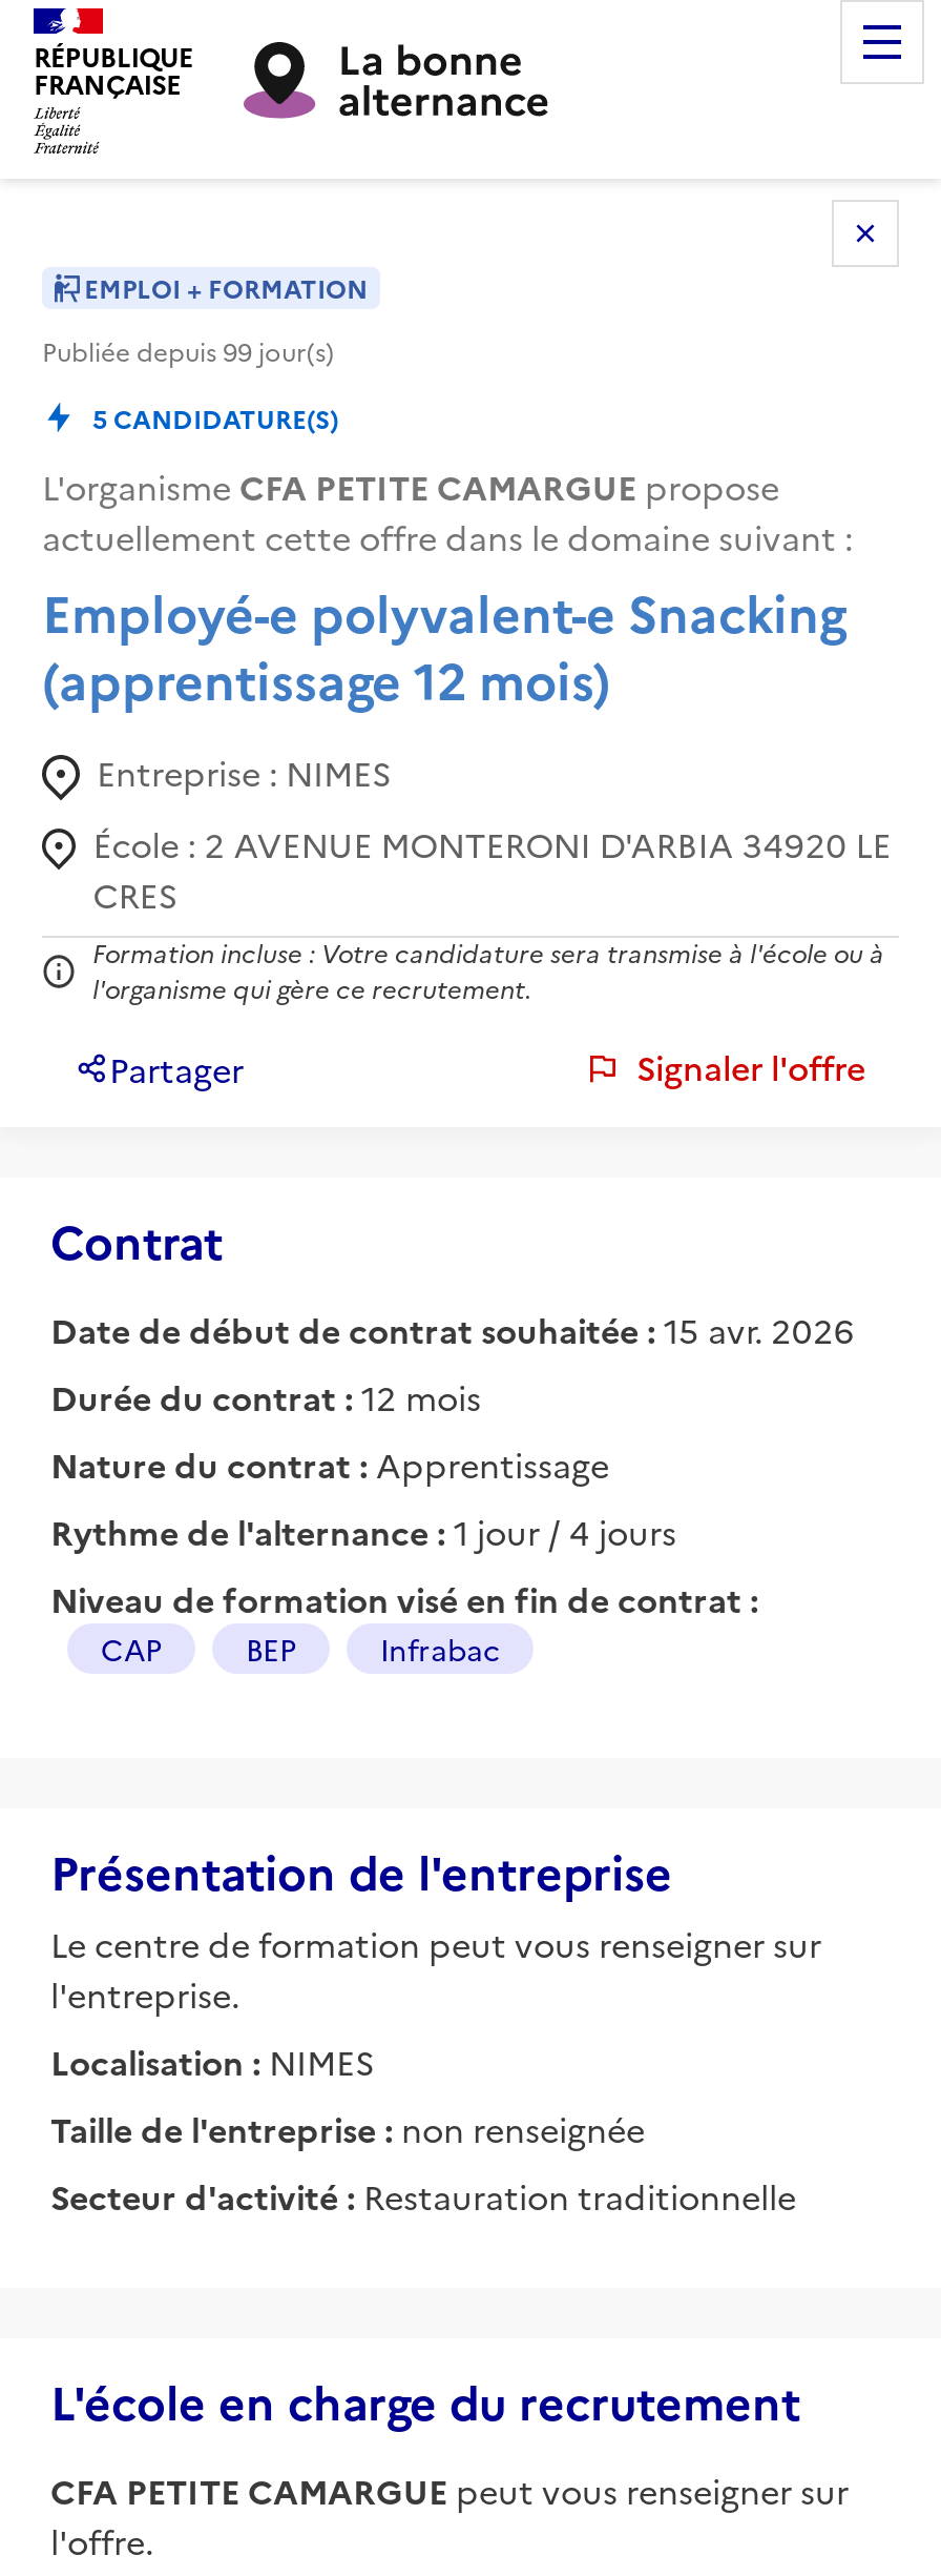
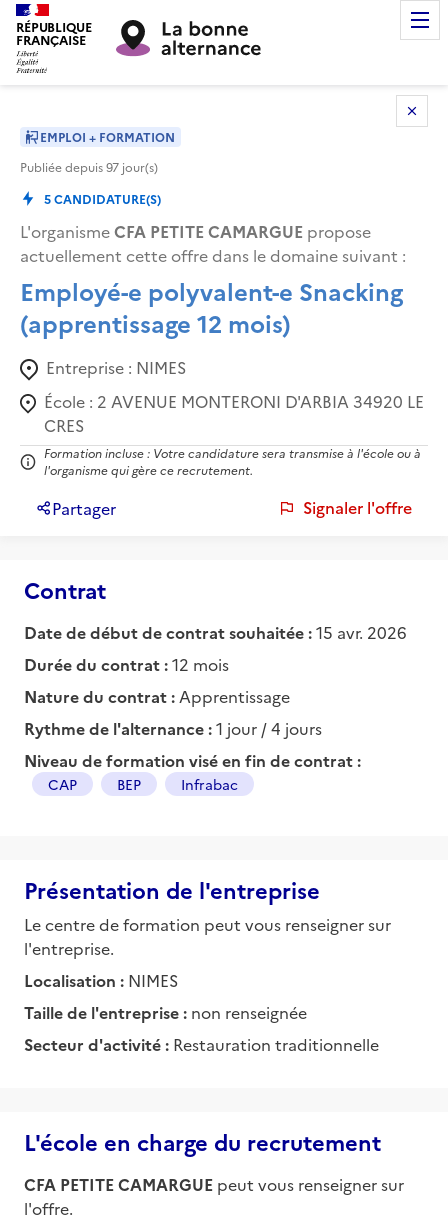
- Publiée depuis 99 jour(s)
+ Publiée depuis 97 jour(s)
